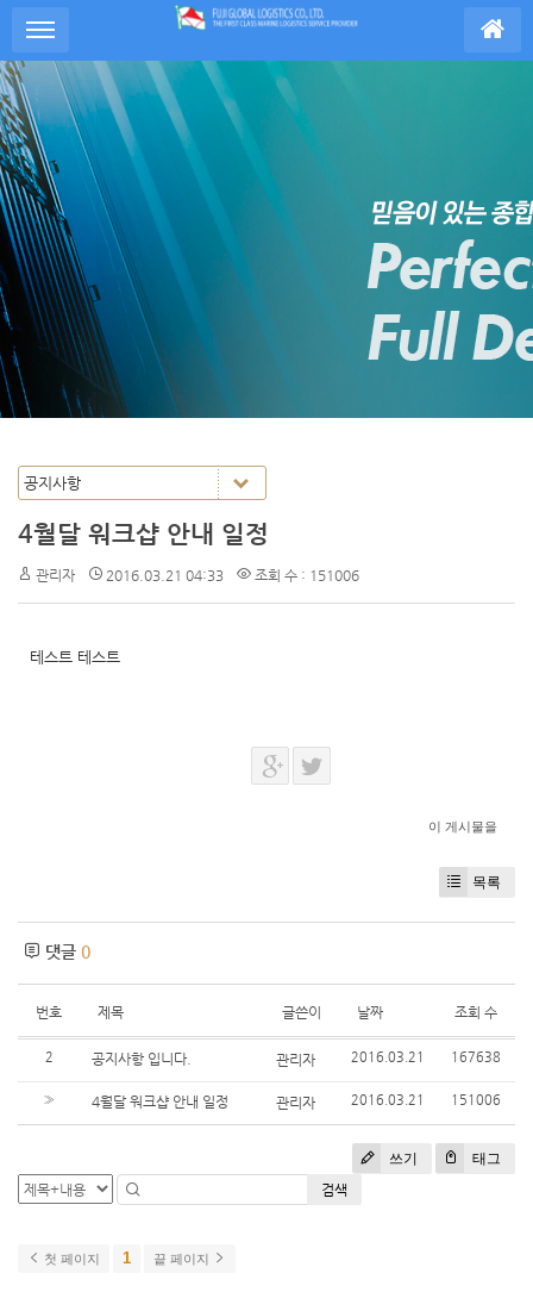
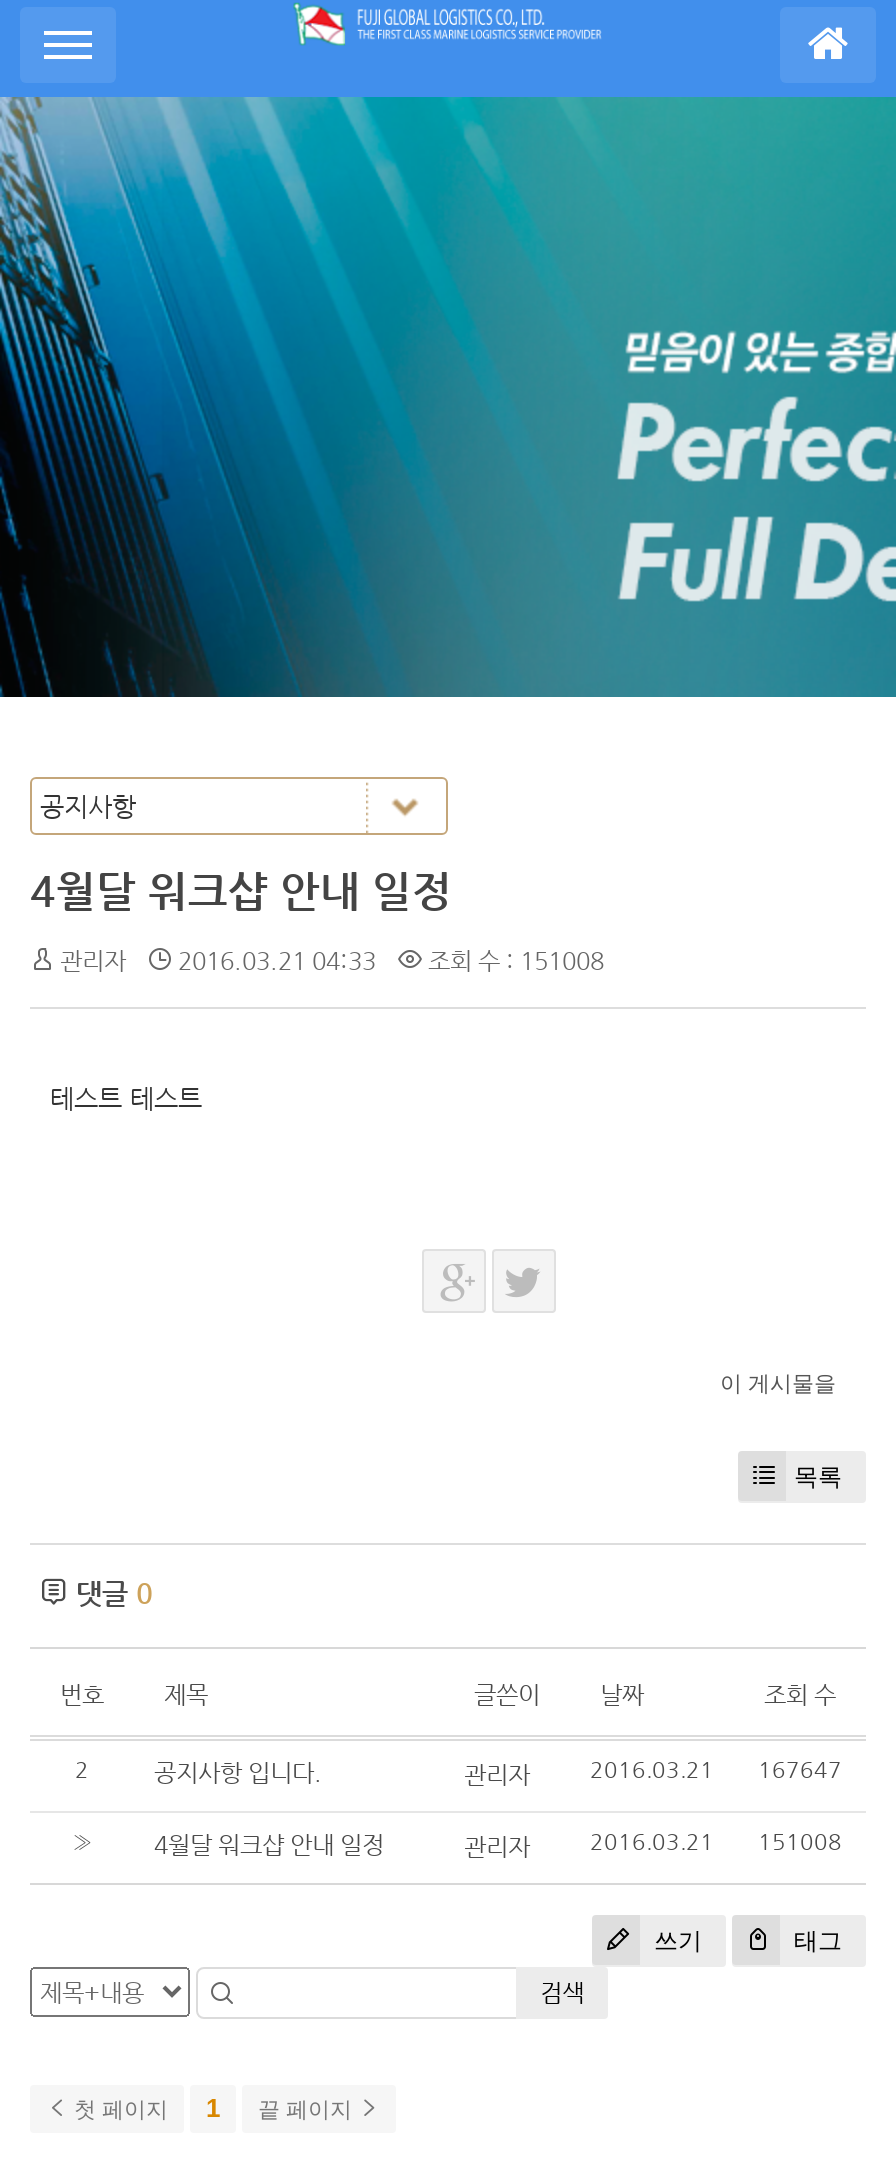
- 관리자 2016.03.21 04:33 조회 수 : 151006
+ 관리자 2016.03.21 04:33 조회 수 : 151008

- 2016.03.21 167638
+ 2016.03.21 167647

- 2016.03.21 151006
+ 2016.03.21 151008
